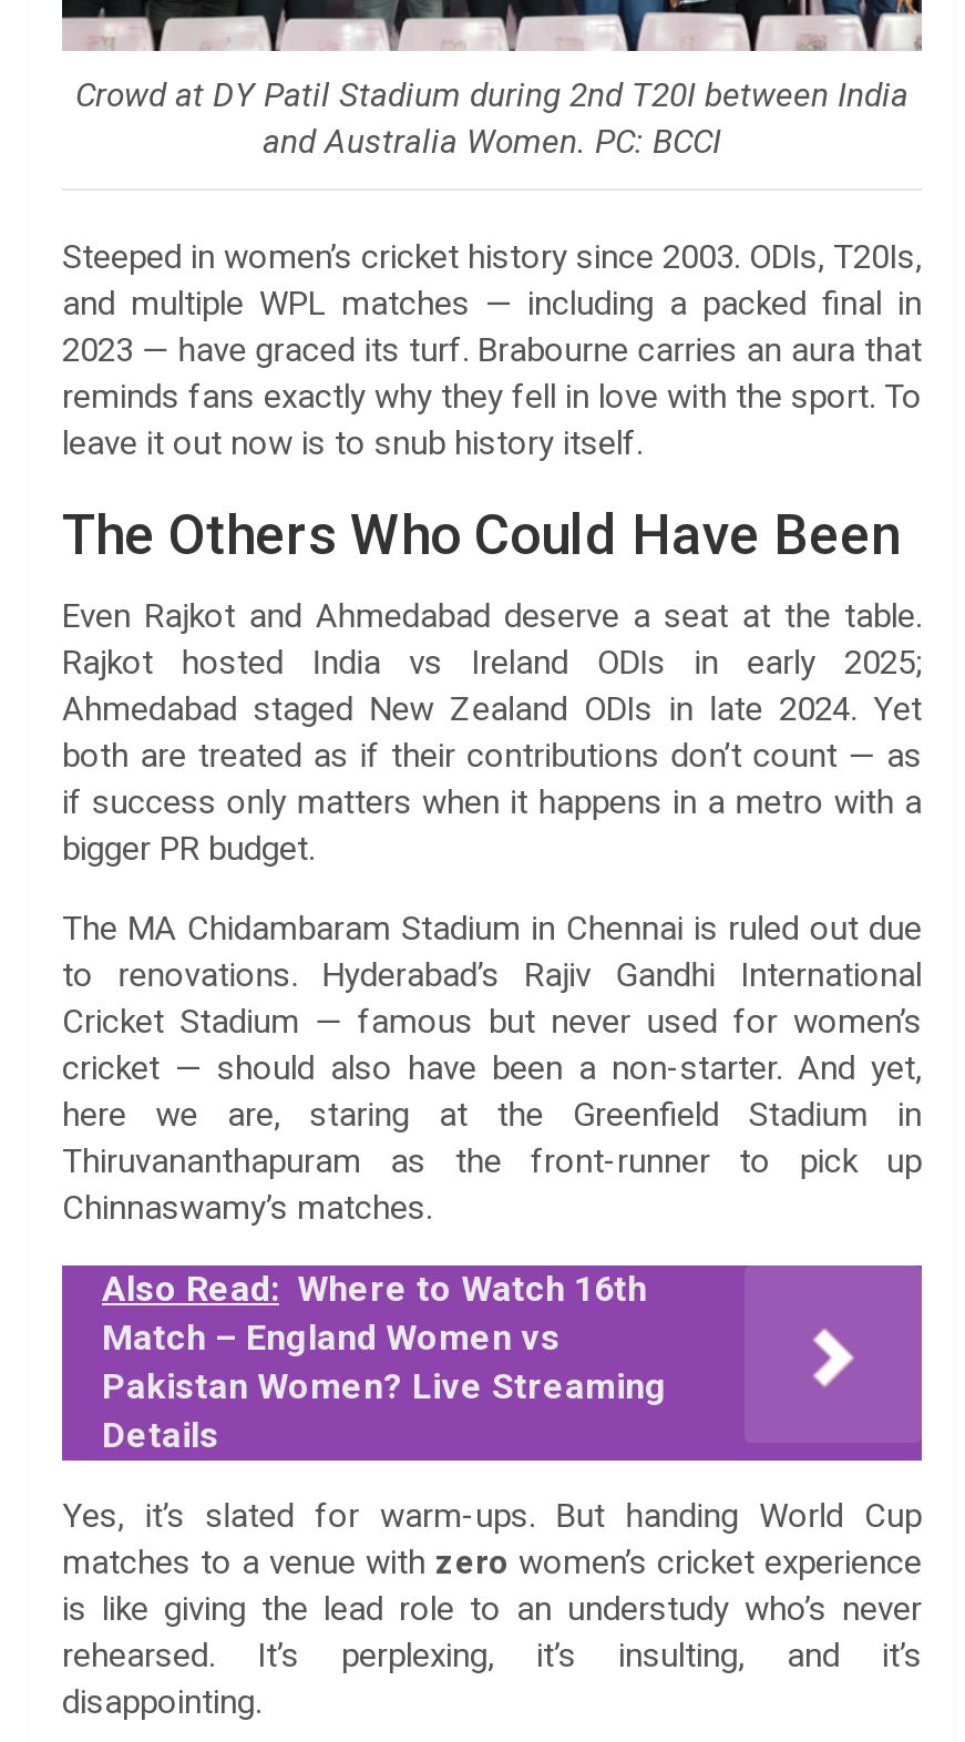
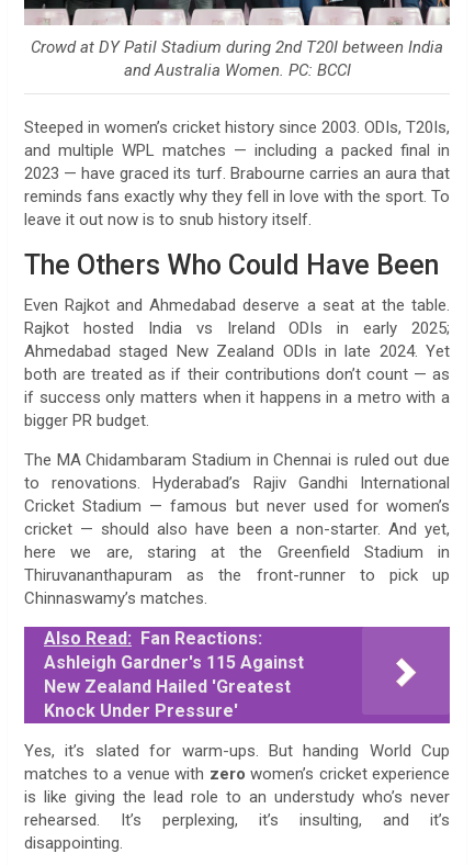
- Also Read: Where to Watch 16th
- Match – England Women vs
- Pakistan Women? Live Streaming
- Details
+ Also Read: Fan Reactions:
+ Ashleigh Gardner's 115 Against
+ New Zealand Hailed 'Greatest
+ Knock Under Pressure'
